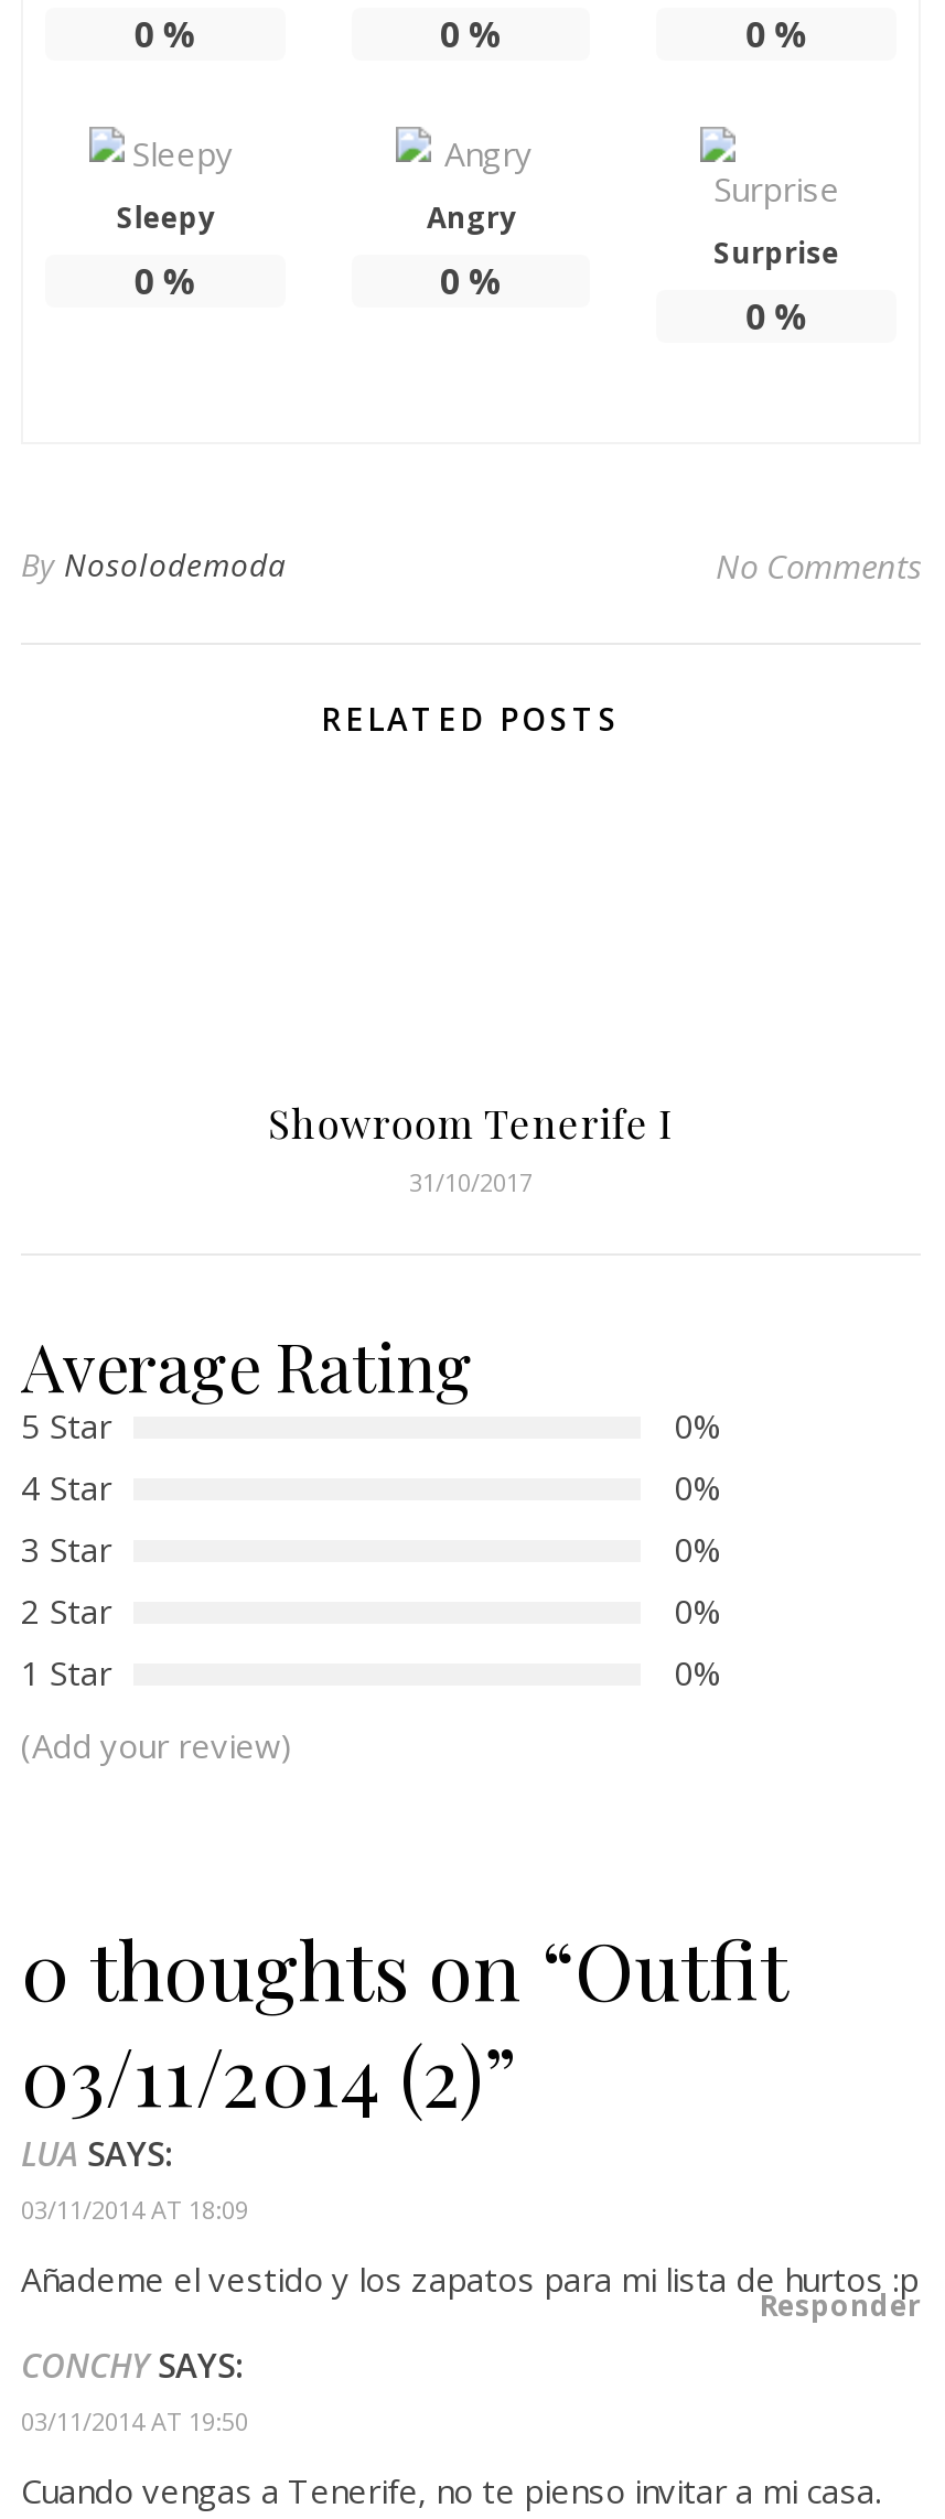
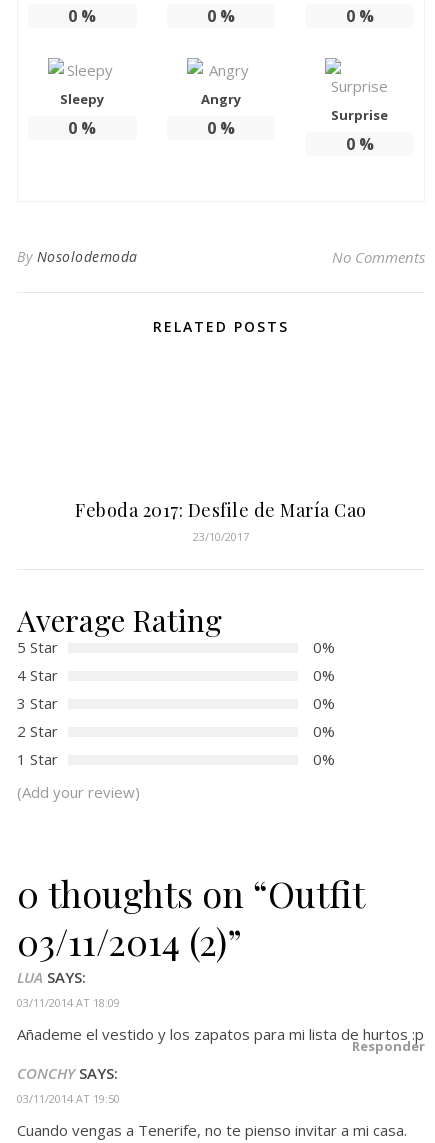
- Showroom Tenerife I
- 31/10/2017
+ Feboda 2017: Desfile de María Cao
+ 23/10/2017
